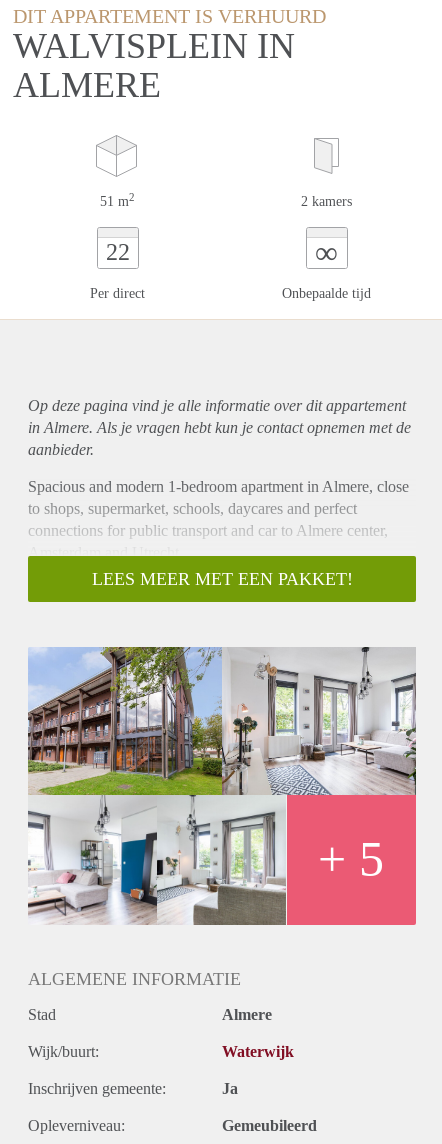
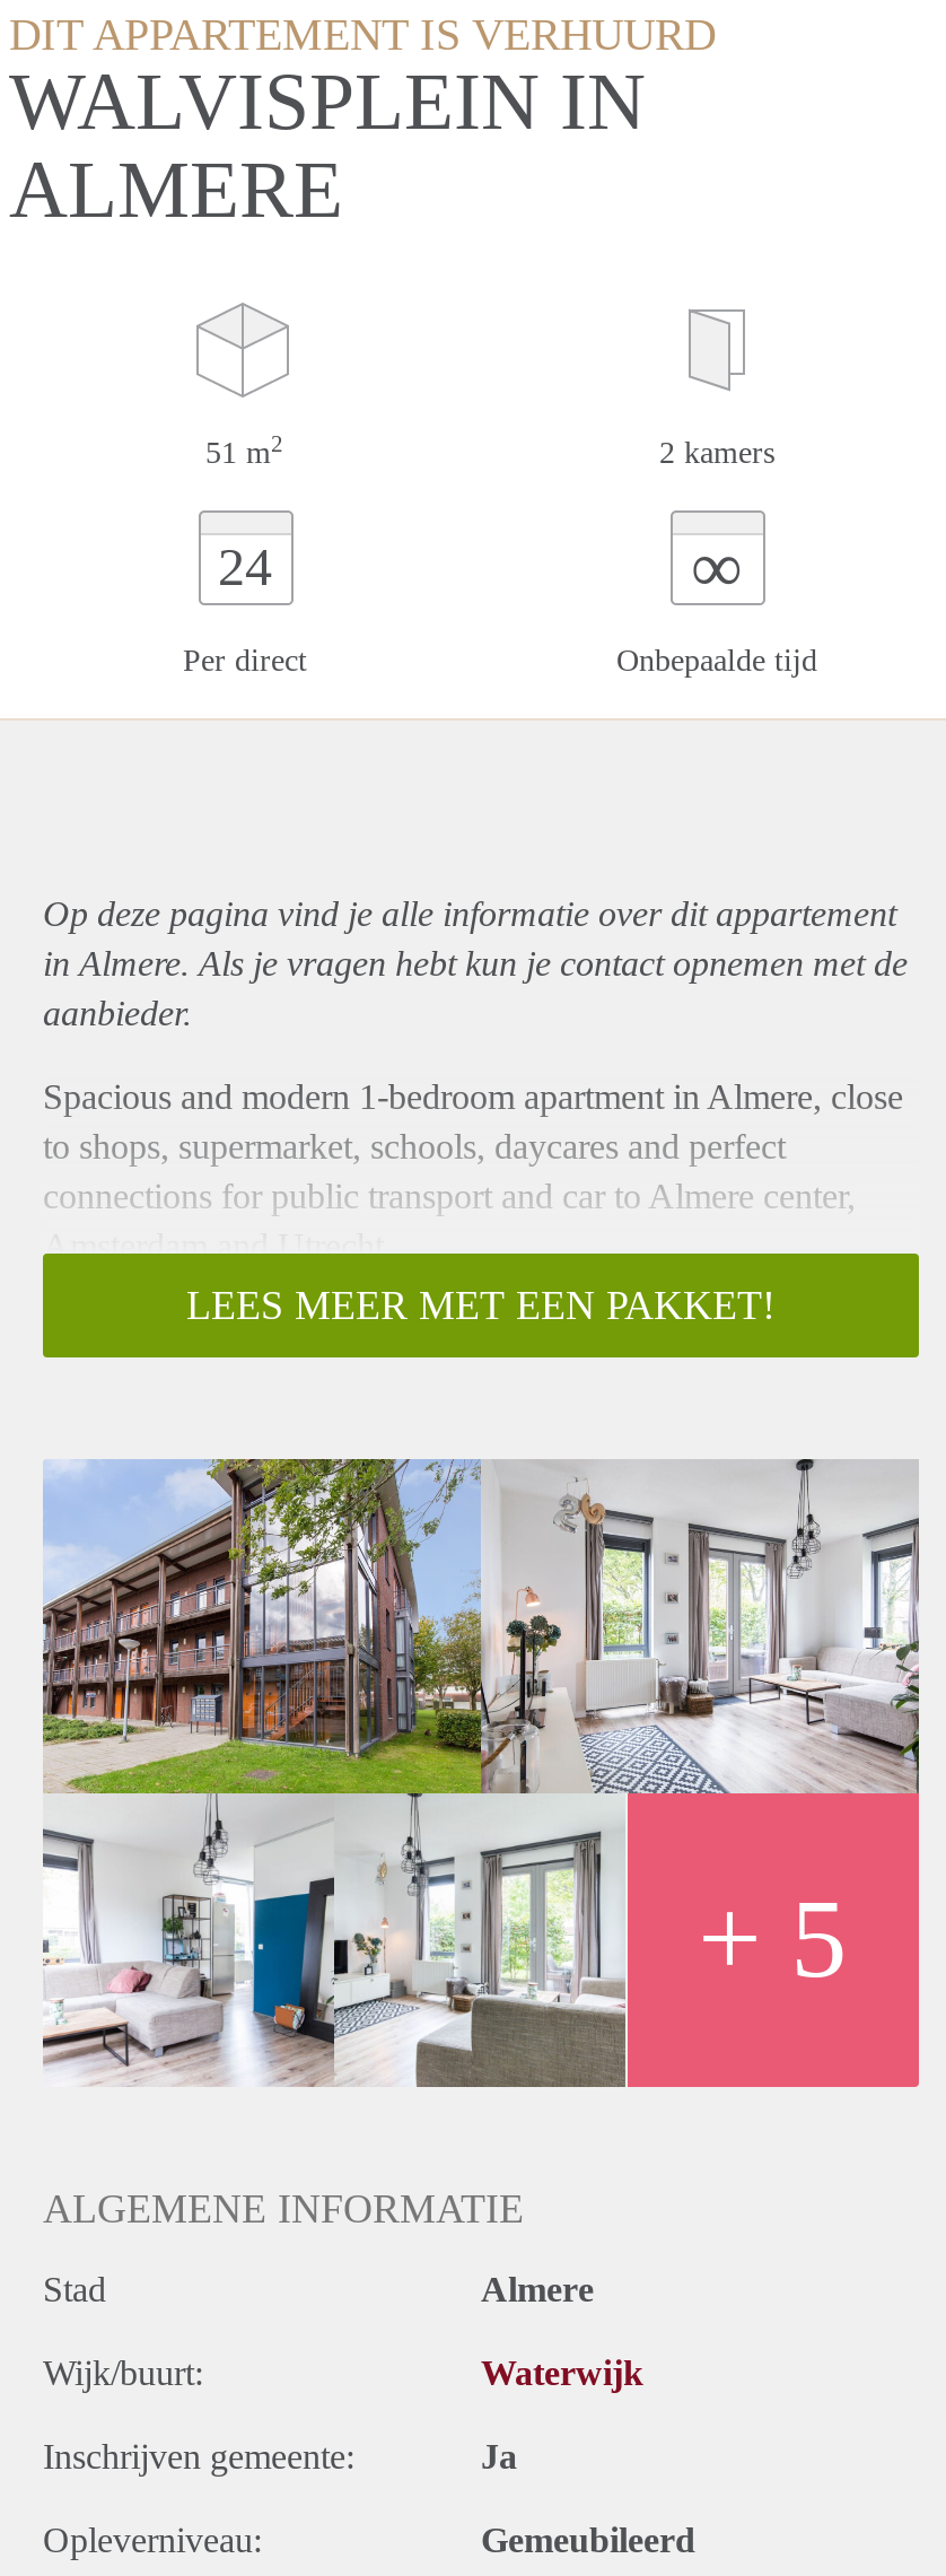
- 22
+ 24
